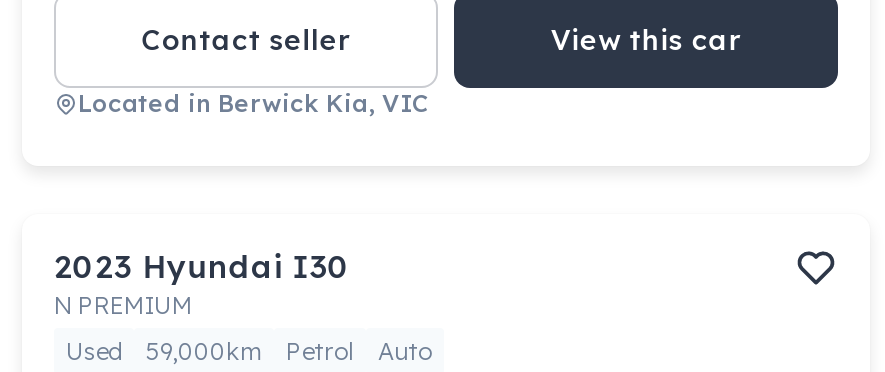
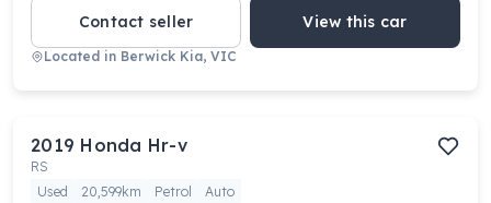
- 2023 Hyundai I30
- N PREMIUM
+ 2019 Honda Hr-v
+ RS

- Used 59,000km Petrol Auto
+ Used 20,599km Petrol Auto
